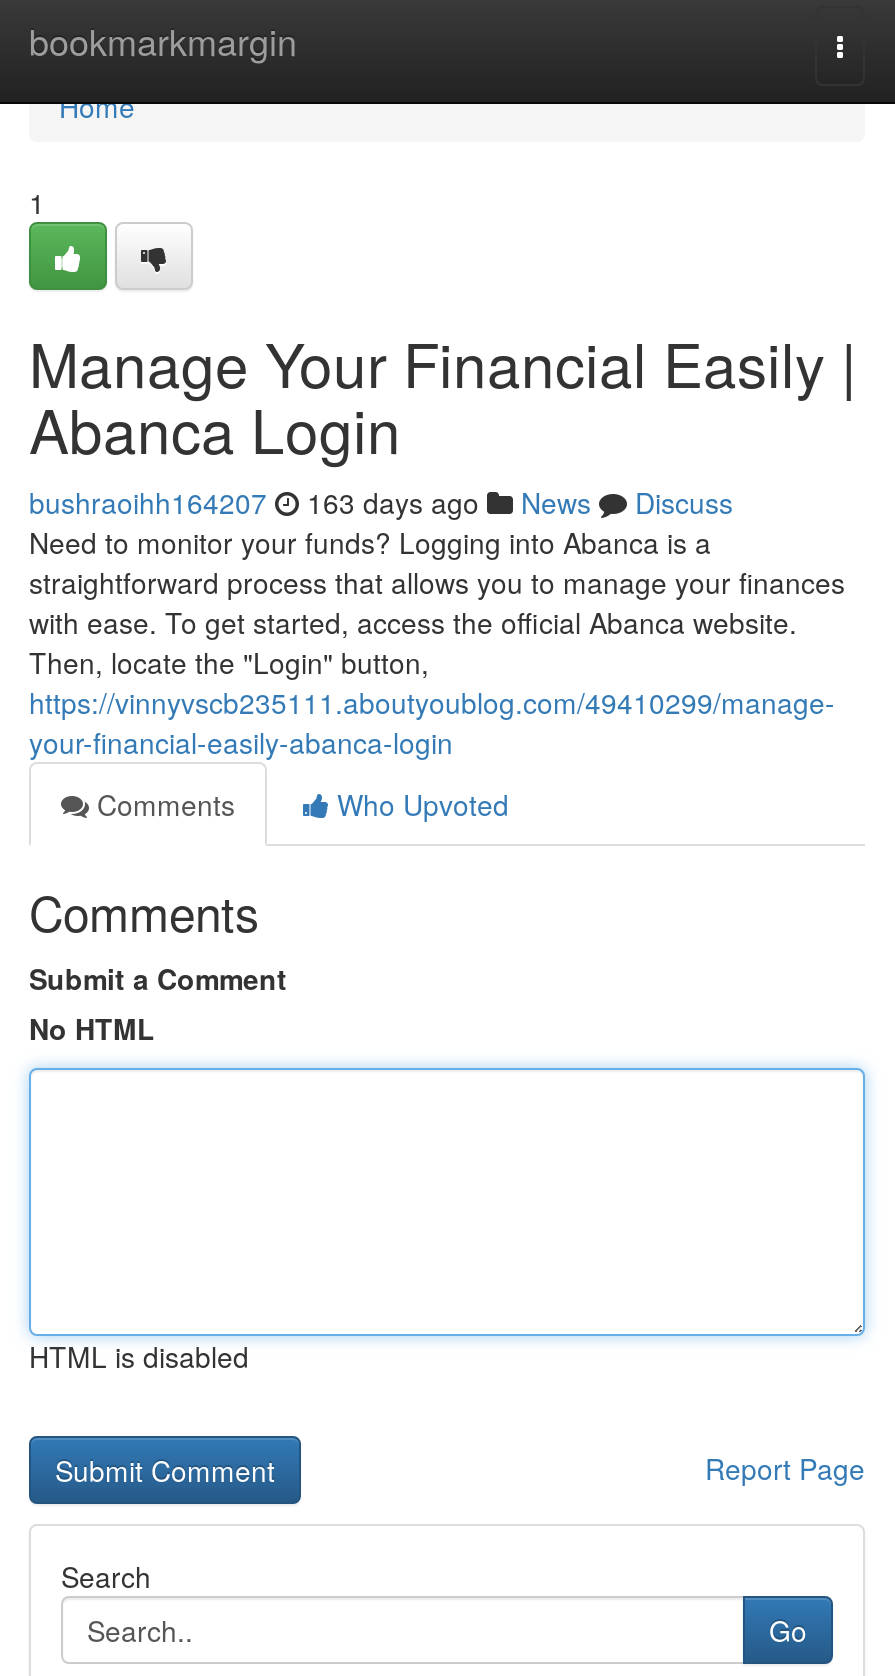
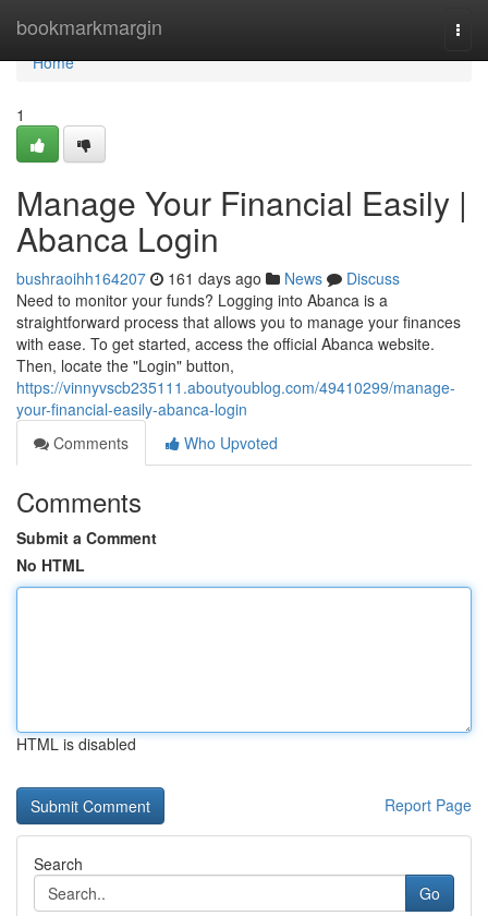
- bushraoihh164207 163 days ago News Discuss
+ bushraoihh164207 161 days ago News Discuss
